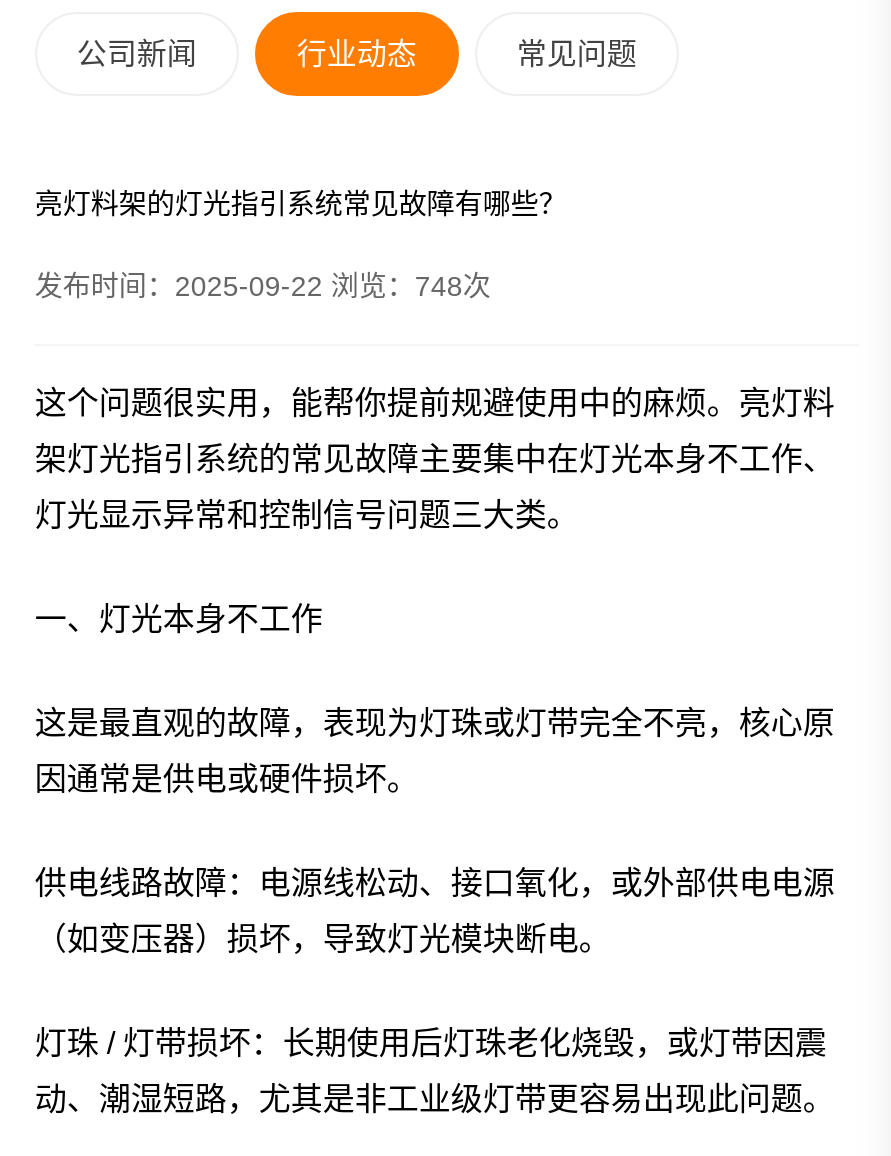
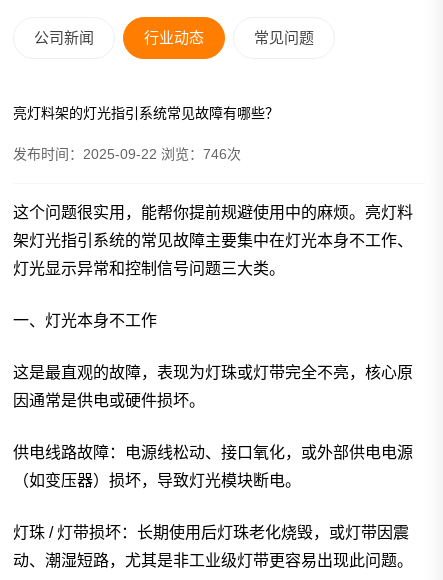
- 发布时间：2025-09-22 浏览：748次
+ 发布时间：2025-09-22 浏览：746次
